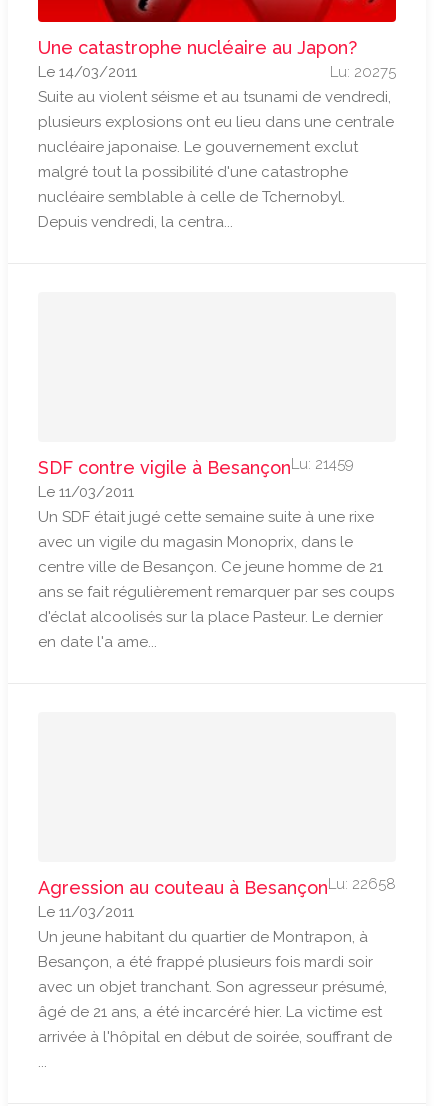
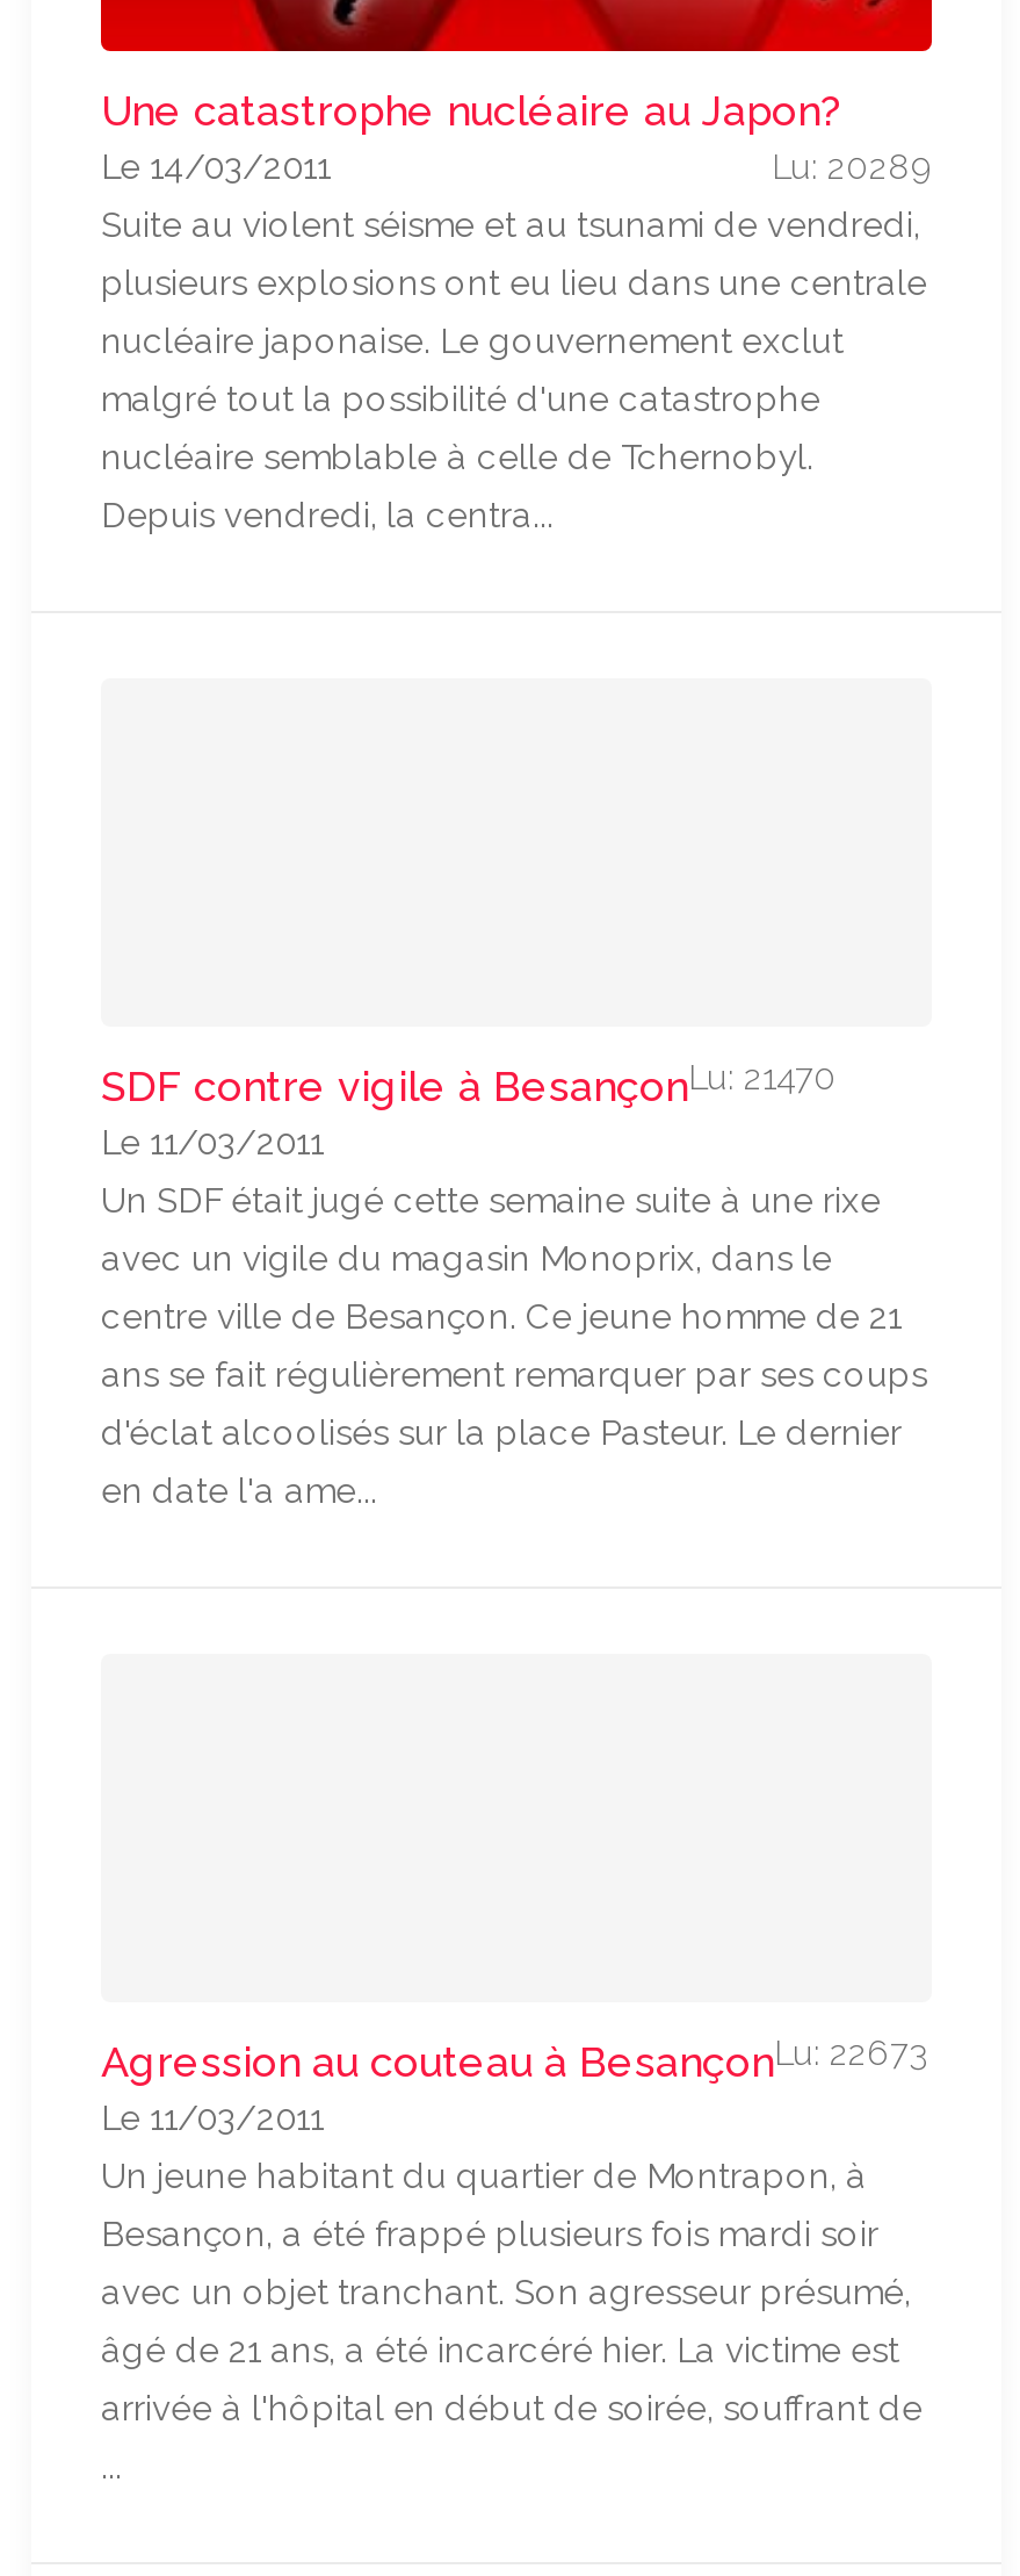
- Lu: 20275
+ Lu: 20289

- SDF contre vigile à BesançonLu: 21459
+ SDF contre vigile à BesançonLu: 21470

- Agression au couteau à BesançonLu: 22658
+ Agression au couteau à BesançonLu: 22673
